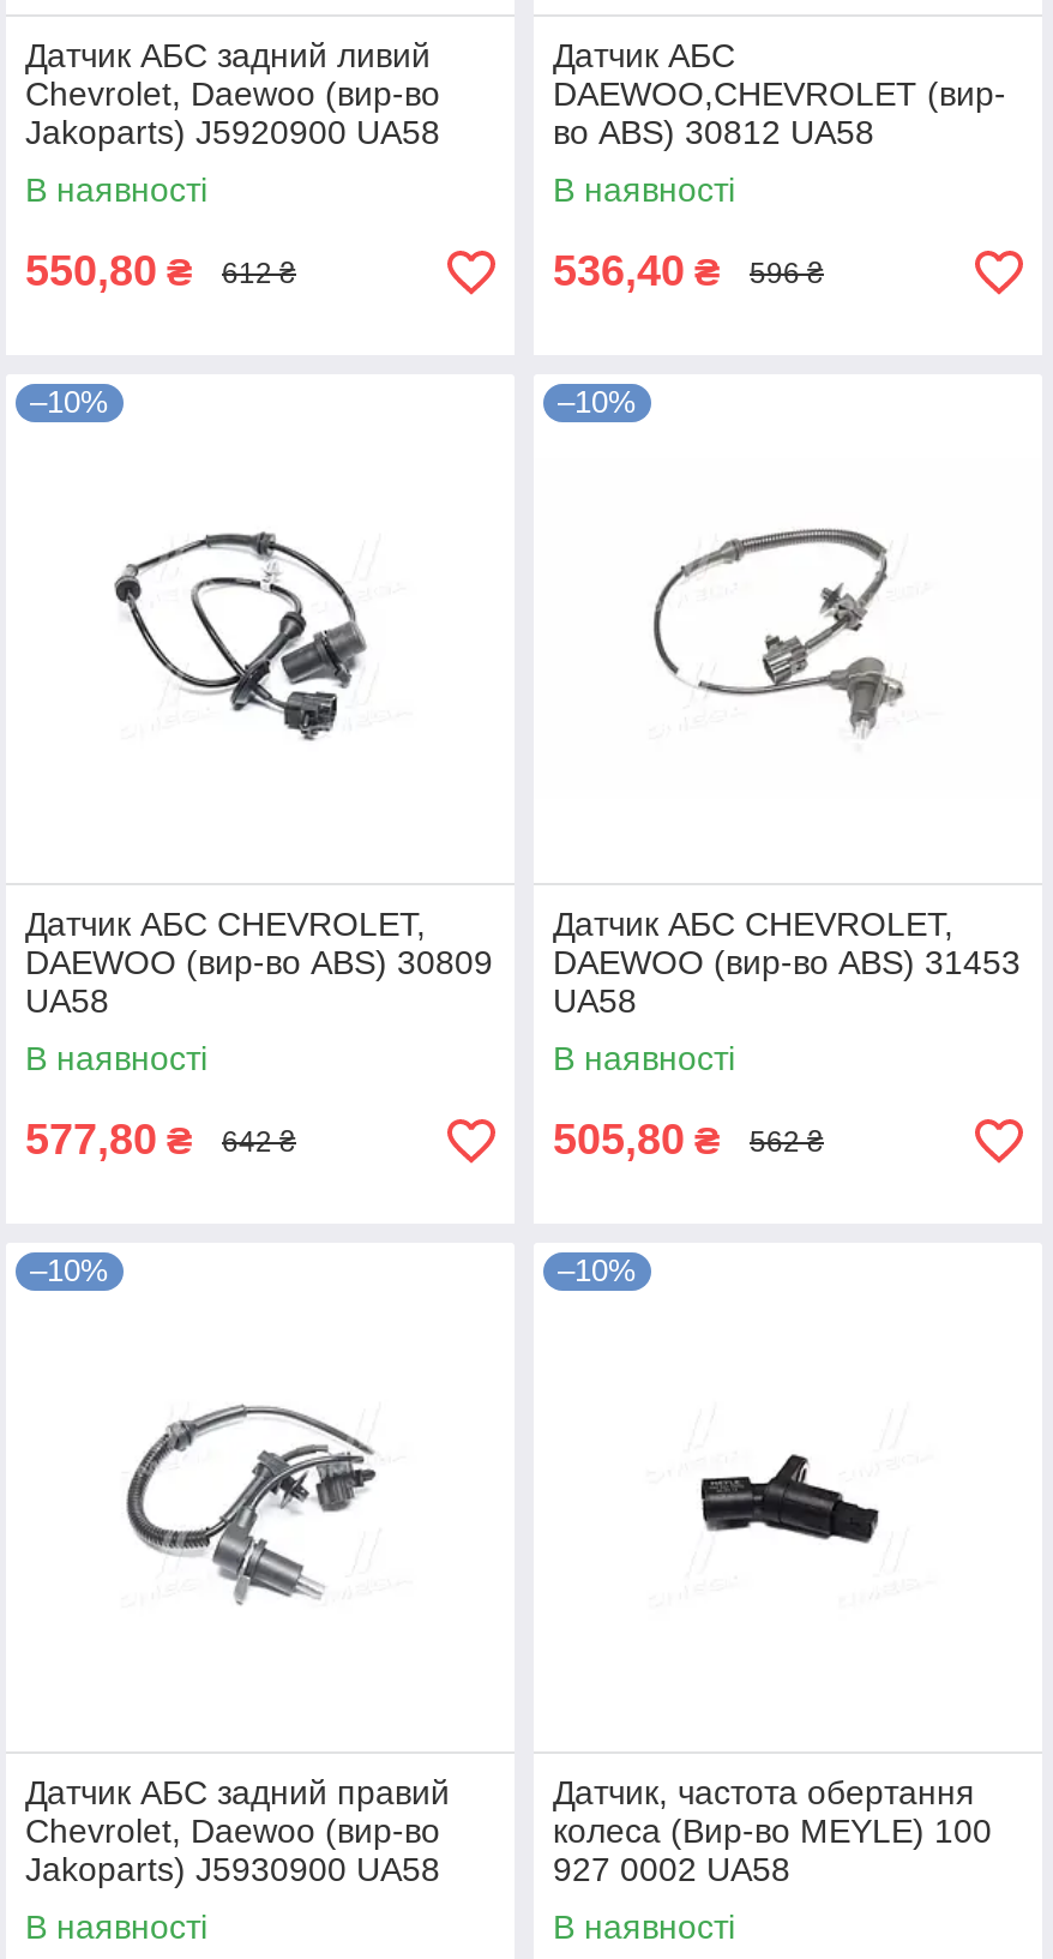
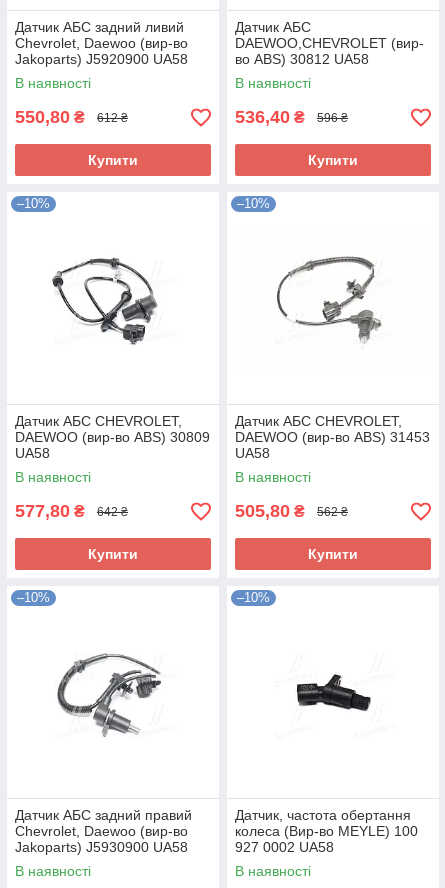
+ Купити

+ Купити

+ Купити

+ Купити
